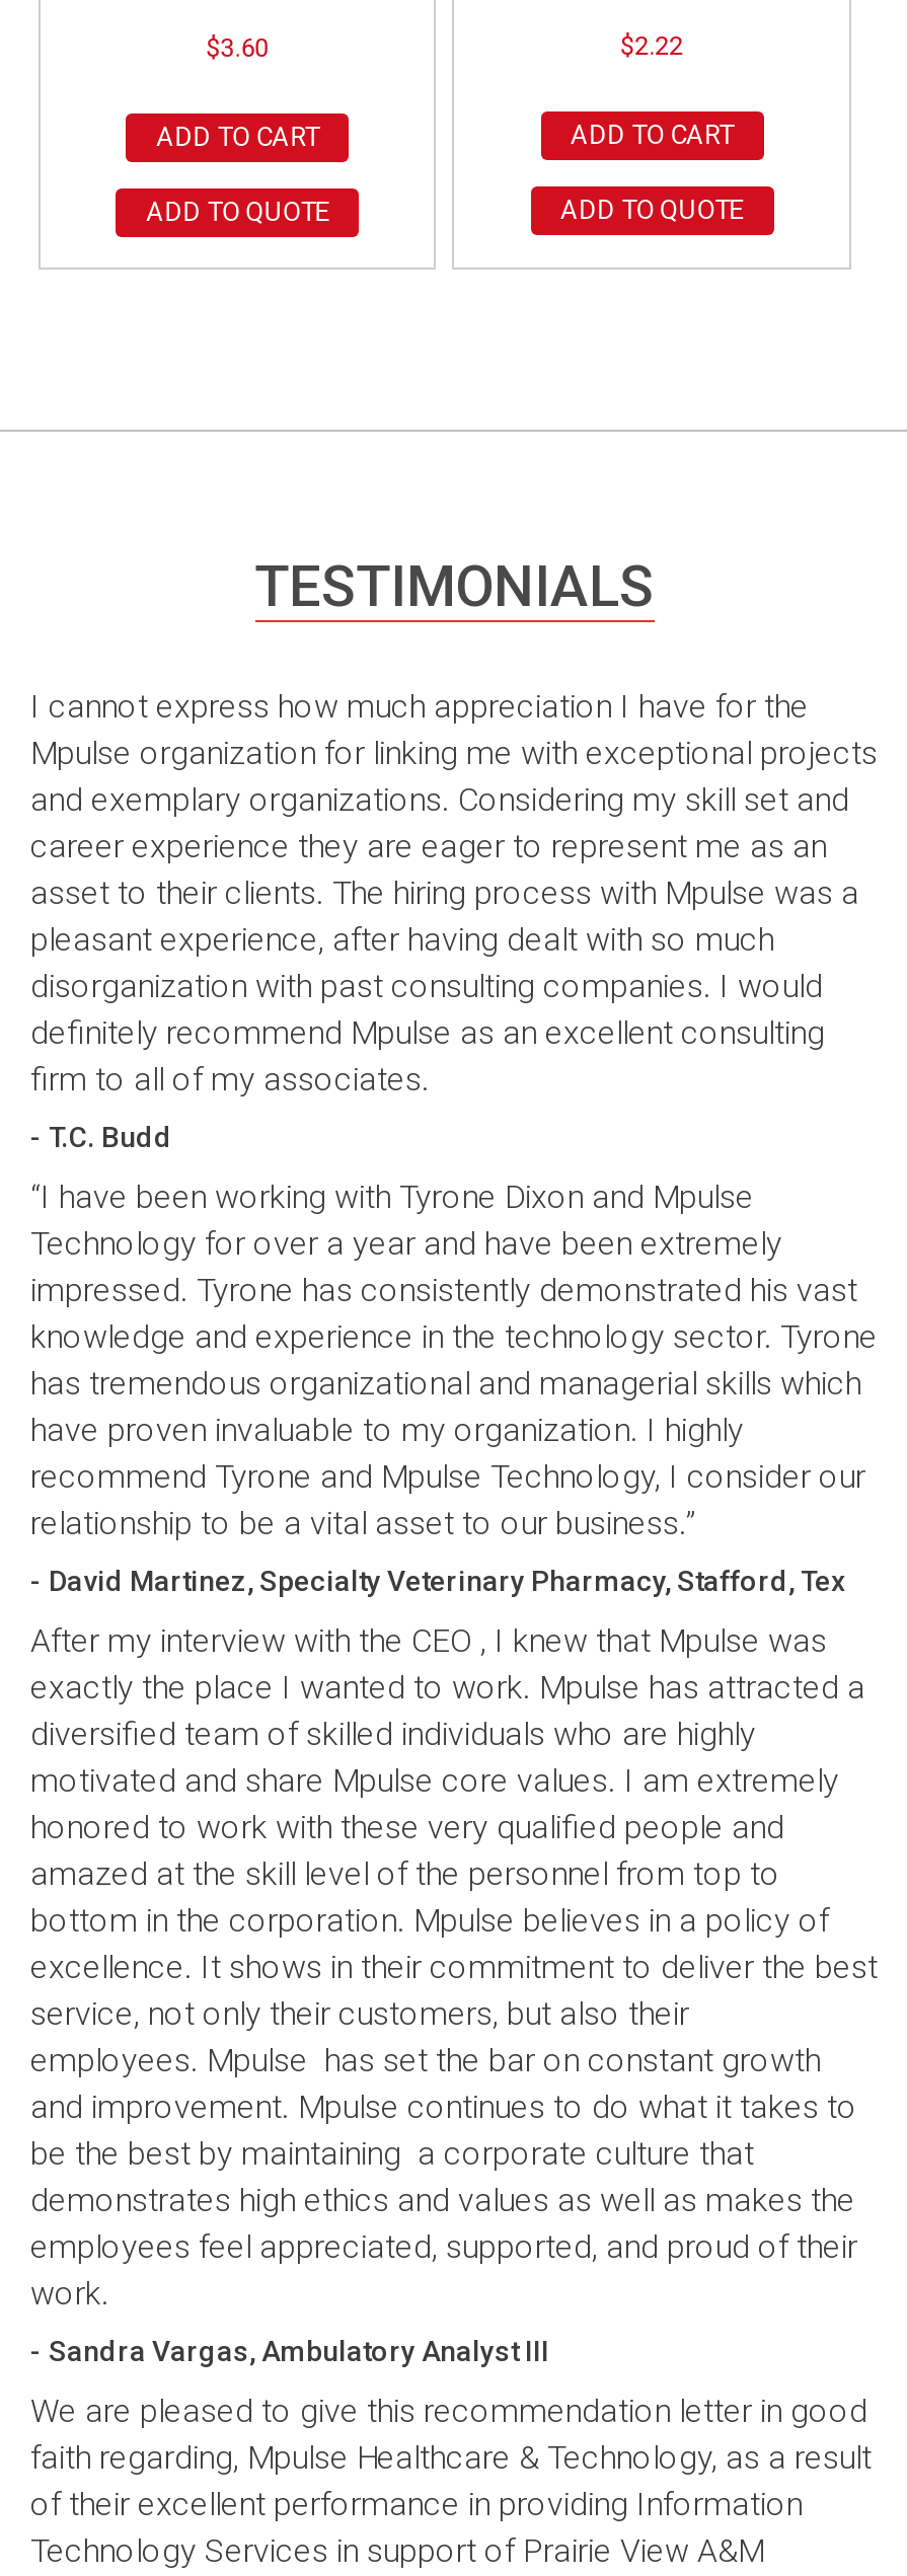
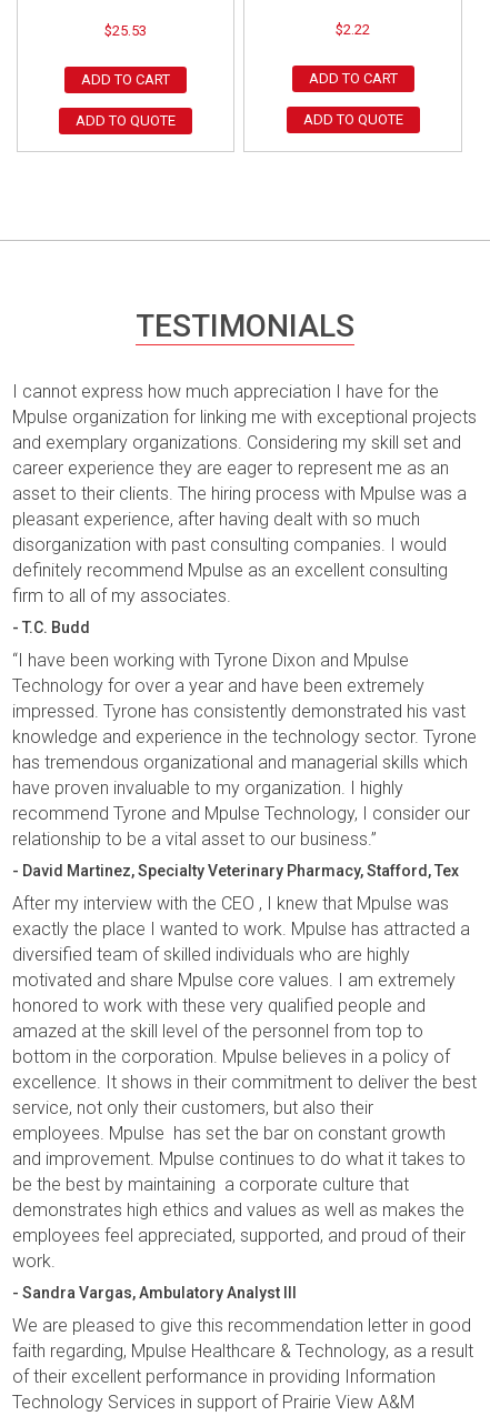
- $3.60
+ $25.53
